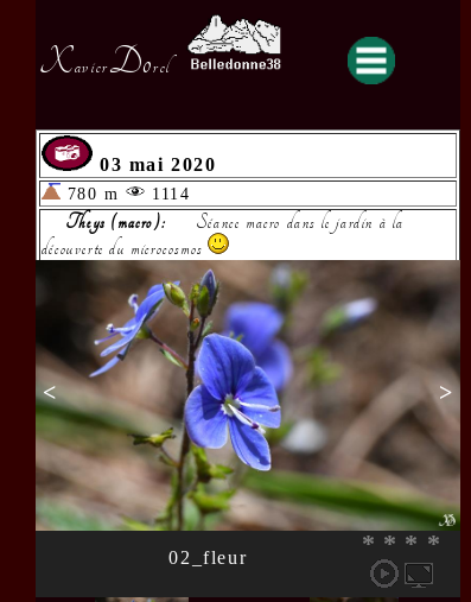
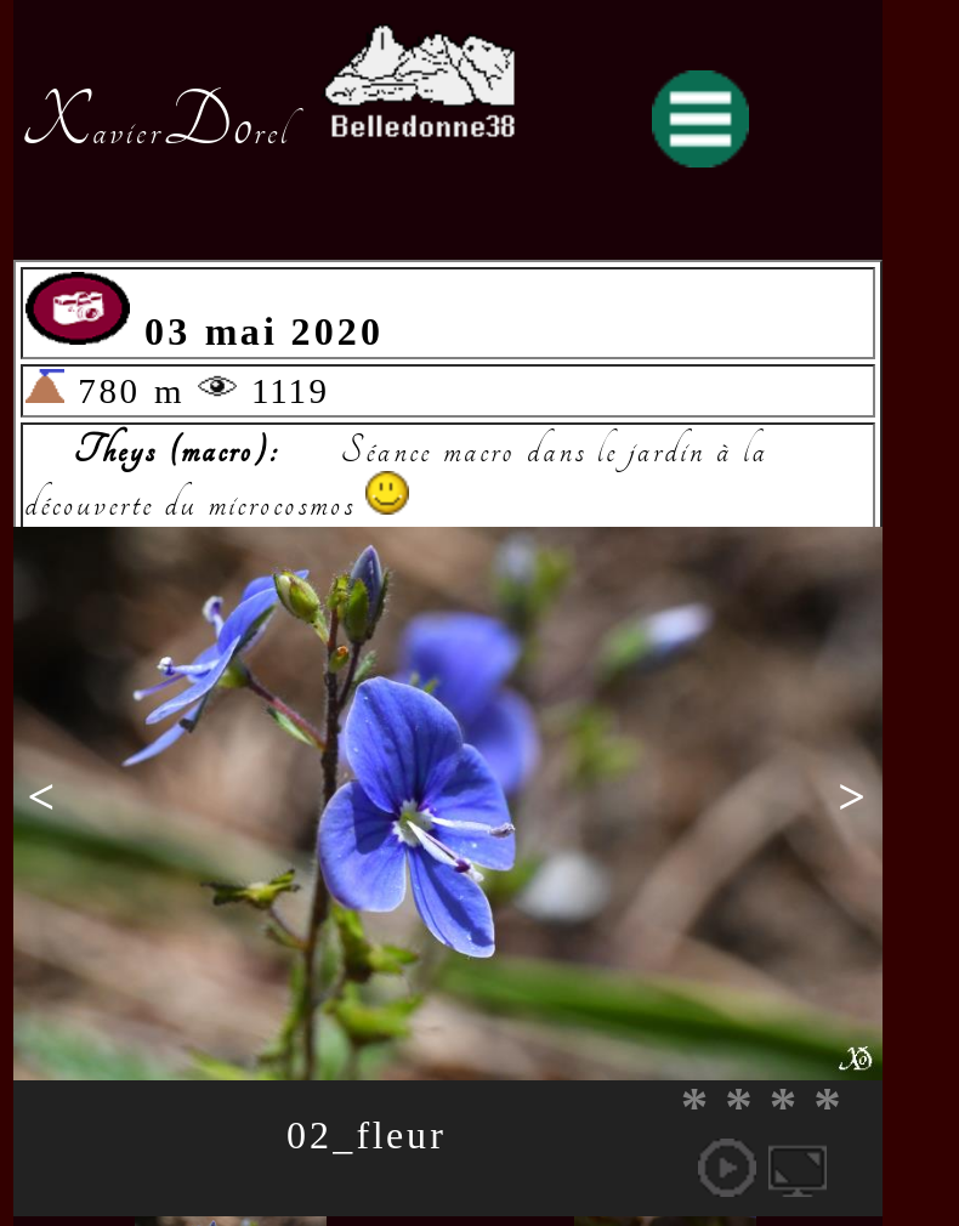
- 780 m 1114
+ 780 m 1119
